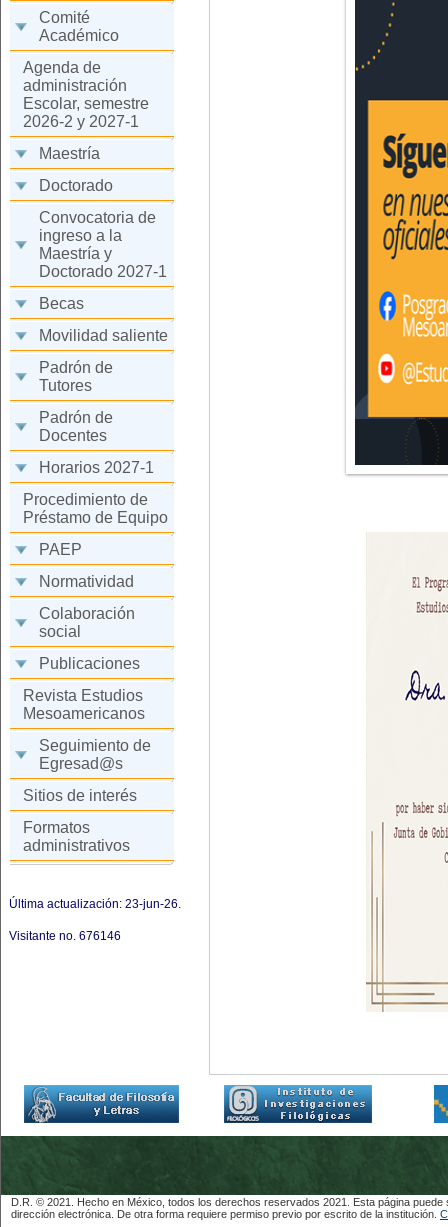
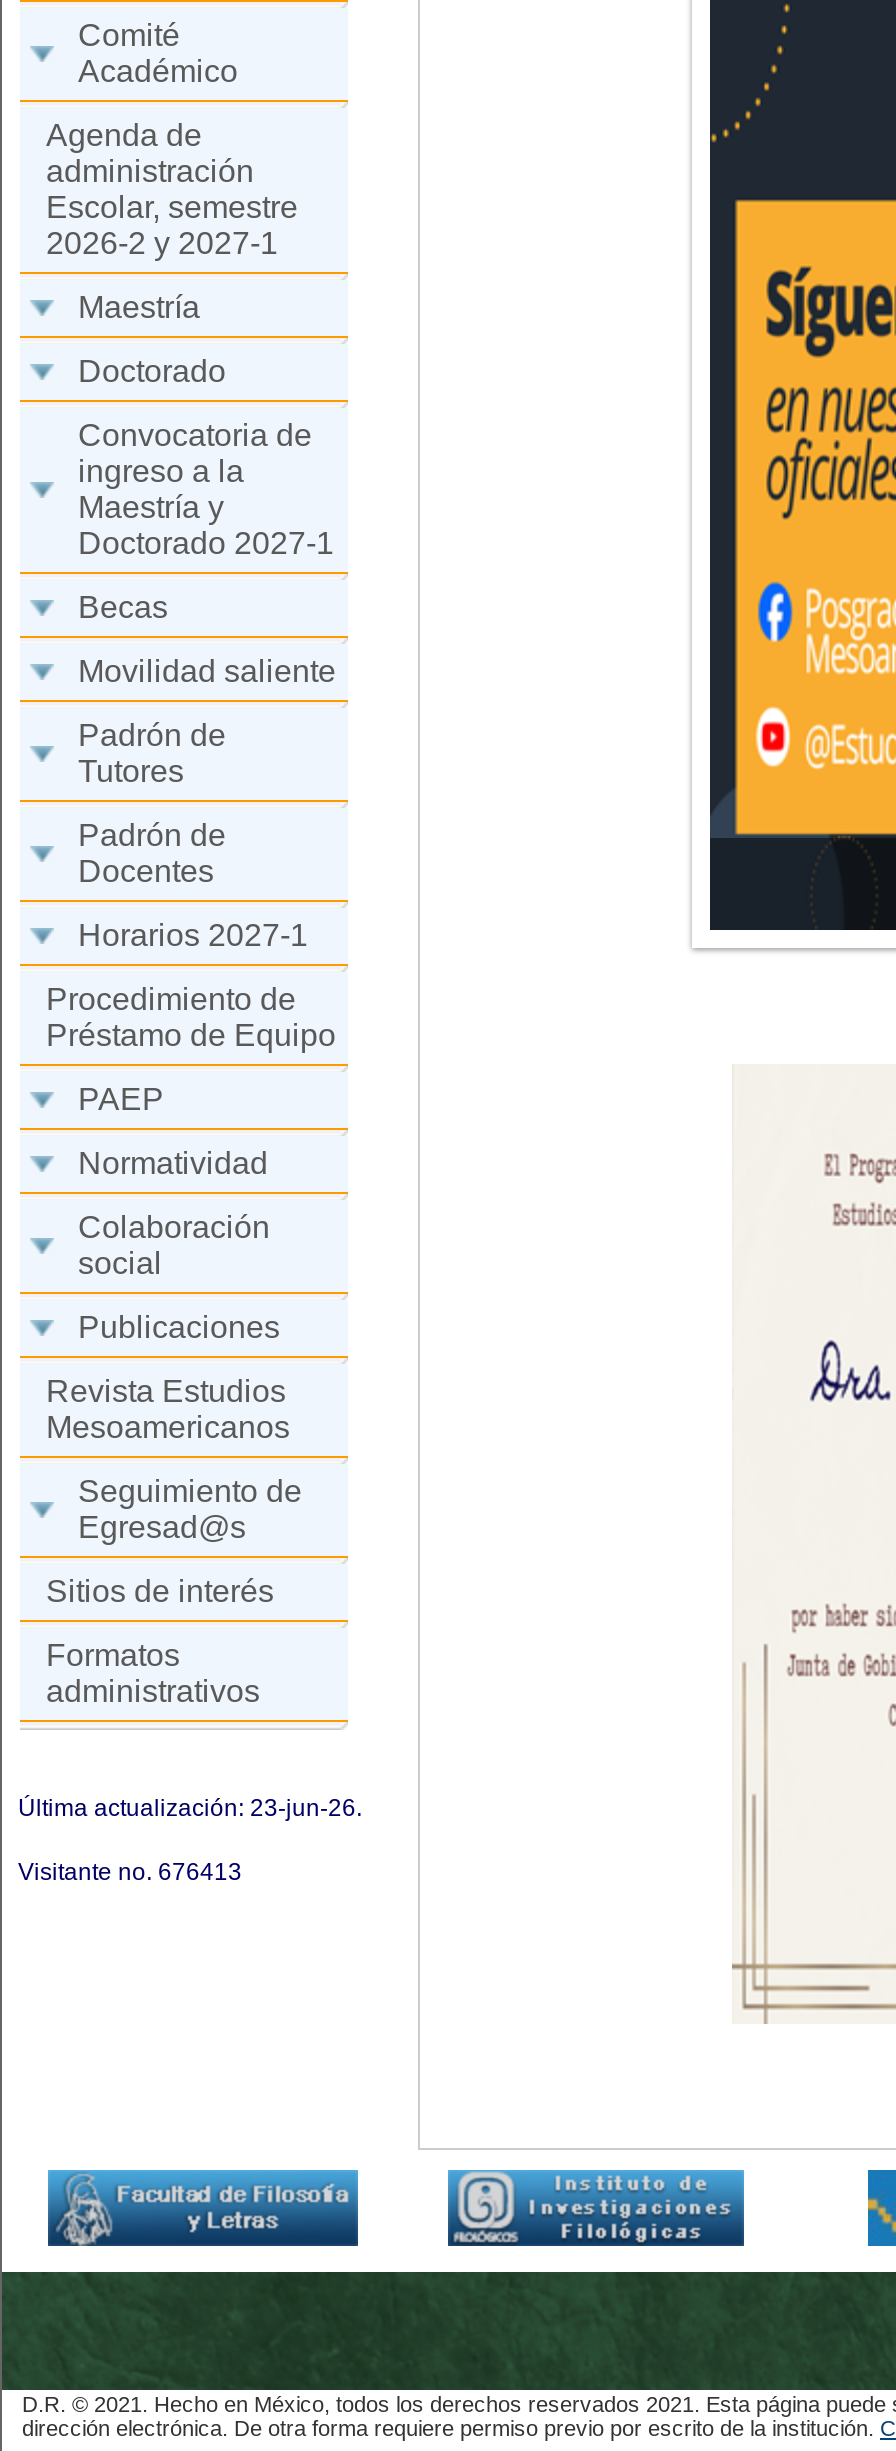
- Visitante no. 676146
+ Visitante no. 676413
